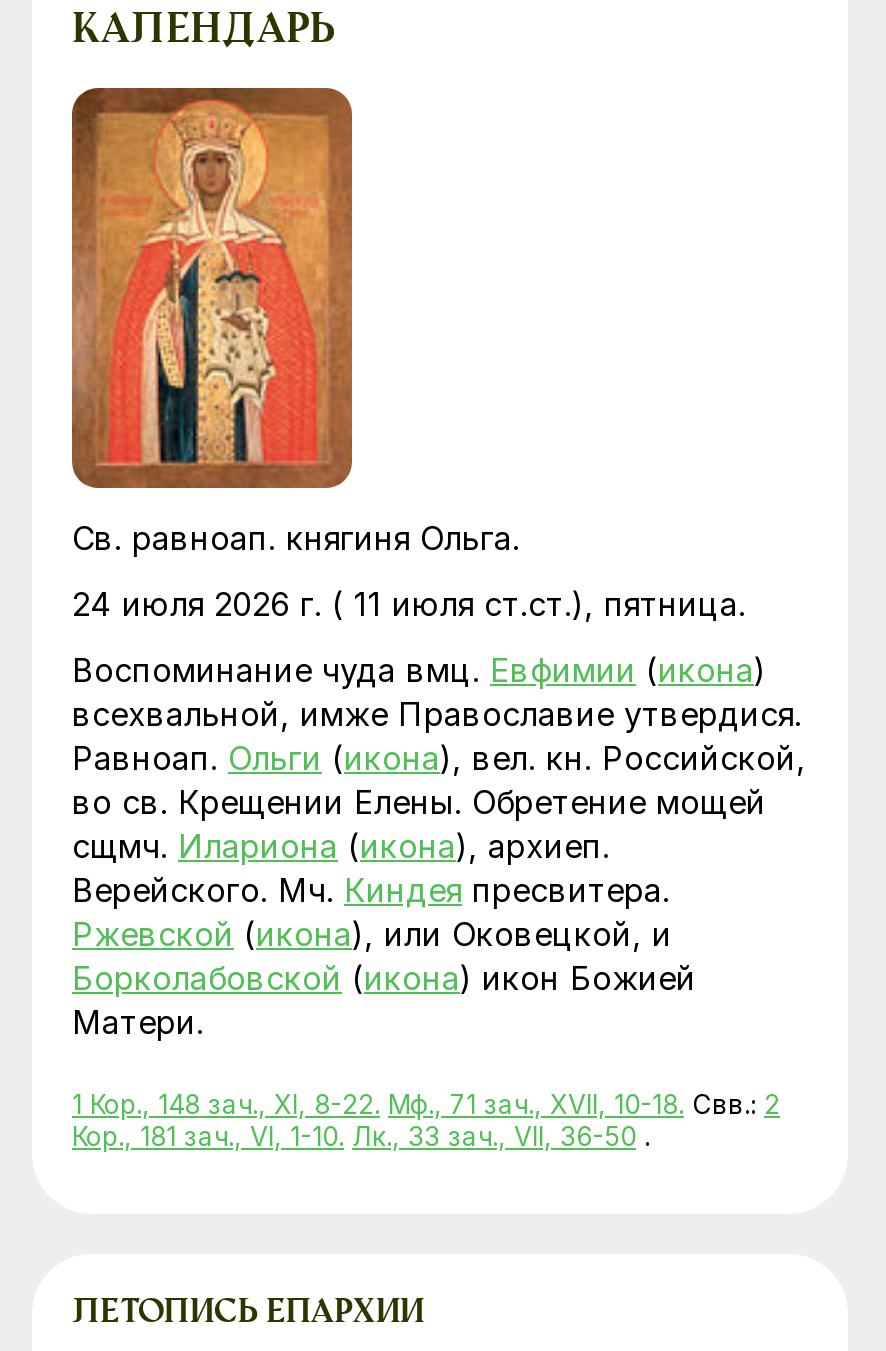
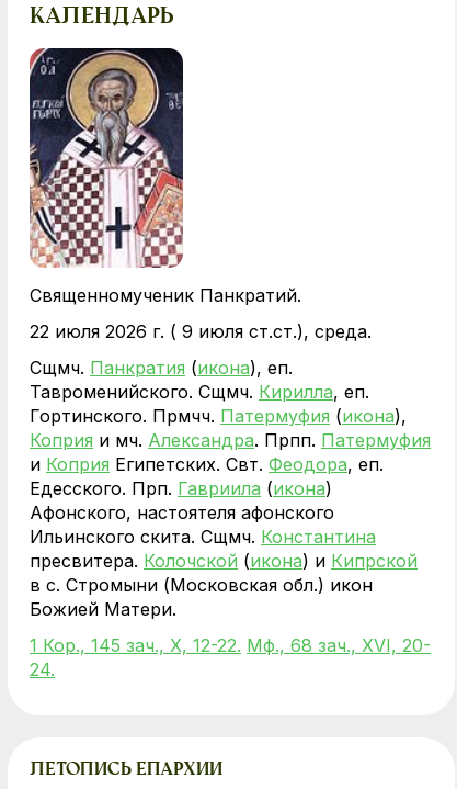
- [image]
+ [image]

- Св. равноап. княгиня Ольга.
+ Священномученик Панкратий.

- 24 июля 2026 г. ( 11 июля ст.ст.), пятница.
+ 22 июля 2026 г. ( 9 июля ст.ст.), среда.

- Воспоминание чуда вмц. Евфимии (икона)
- всехвальной, имже Православие утвердися.
- Равноап. Ольги (икона), вел. кн. Российской,
- во св. Крещении Елены. Обретение мощей
- сщмч. Илариона (икона), архиеп.
- Верейского. Мч. Киндея пресвитера.
- Ржевской (икона), или Оковецкой, и
- Борколабовской (икона) икон Божией
- Матери.
+ Сщмч. Панкратия (икона), еп.
+ Тавроменийского. Сщмч. Кирилла, еп.
+ Гортинского. Прмчч. Патермуфия (икона),
+ Коприя и мч. Александра. Прпп. Патермуфия
+ и Коприя Египетских. Свт. Феодора, еп.
+ Едесского. Прп. Гавриила (икона)
+ Афонского, настоятеля афонского
+ Ильинского скита. Сщмч. Константина
+ пресвитера. Колочской (икона) и Кипрской
+ в с. Стромыни (Московская обл.) икон
+ Божией Матери.

- 1 Кор., 148 зач., XI, 8-22. Мф., 71 зач., XVII, 10-18. Свв.: 2
- Кор., 181 зач., VI, 1-10. Лк., 33 зач., VII, 36-50 .
+ 1 Кор., 145 зач., X, 12-22. Мф., 68 зач., XVI, 20-
+ 24.
